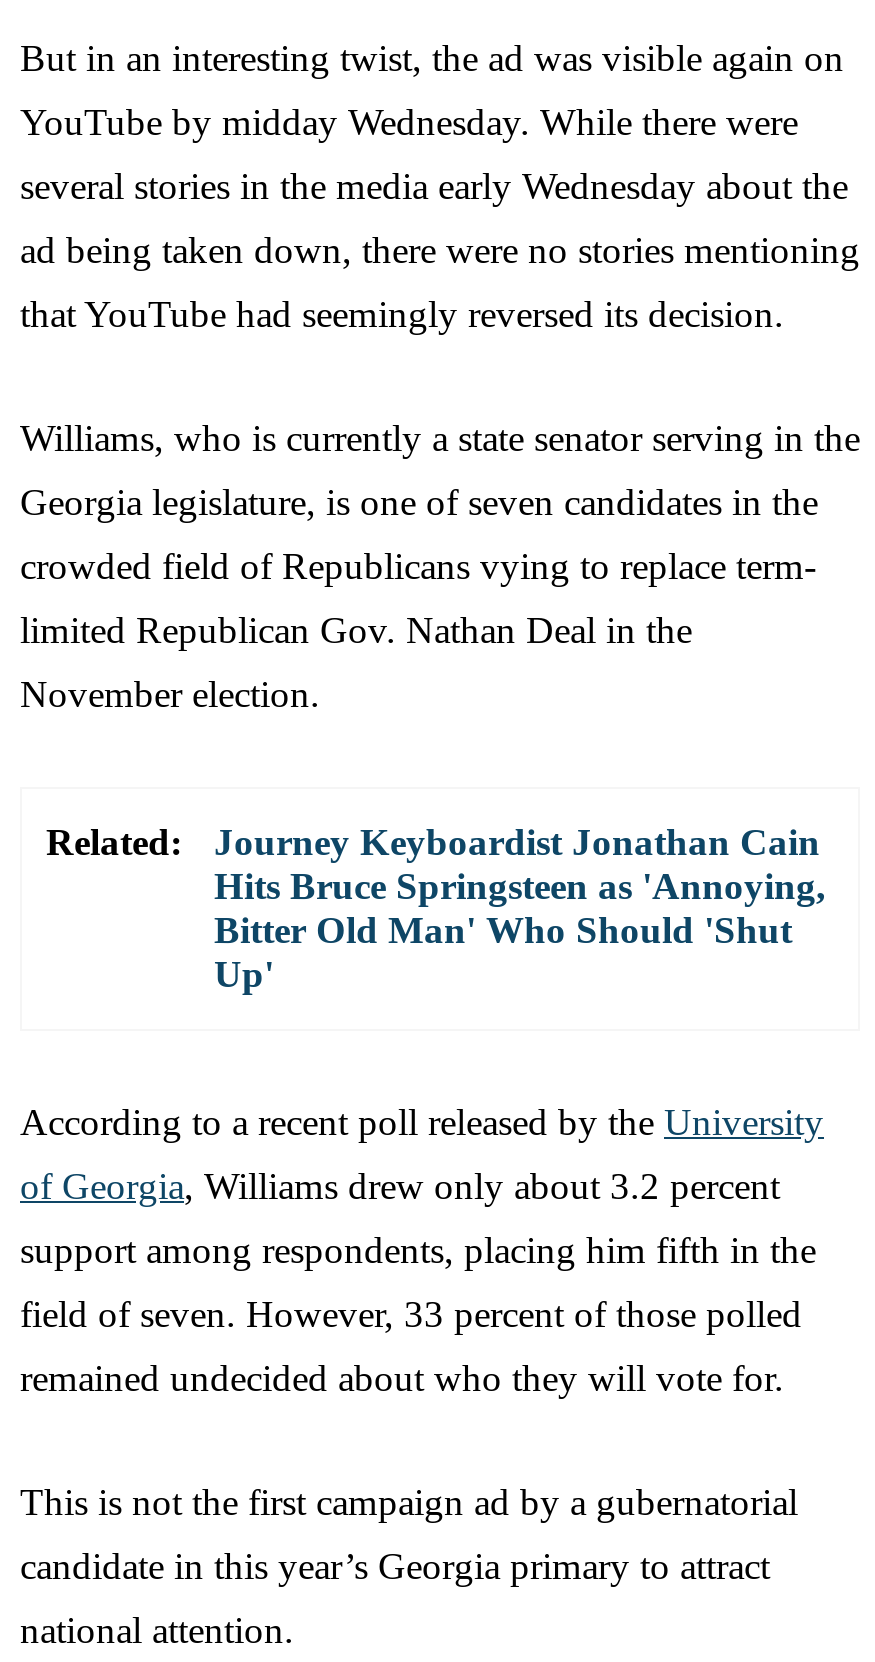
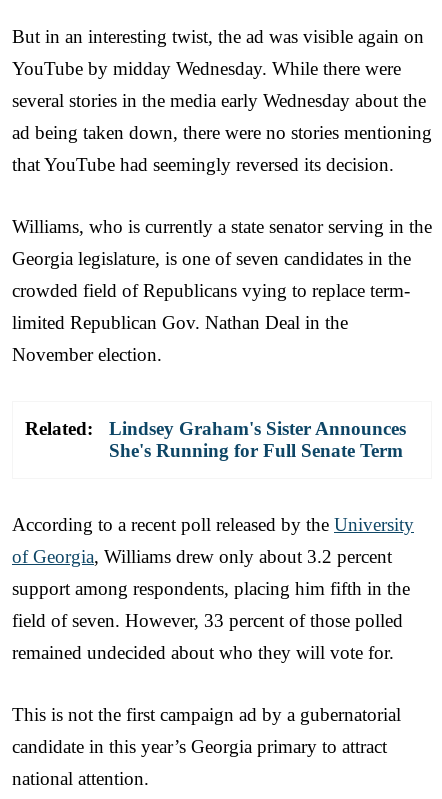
- Journey Keyboardist Jonathan Cain
- Hits Bruce Springsteen as 'Annoying,
- Bitter Old Man' Who Should 'Shut
- Up'
+ Lindsey Graham's Sister Announces
+ She's Running for Full Senate Term
